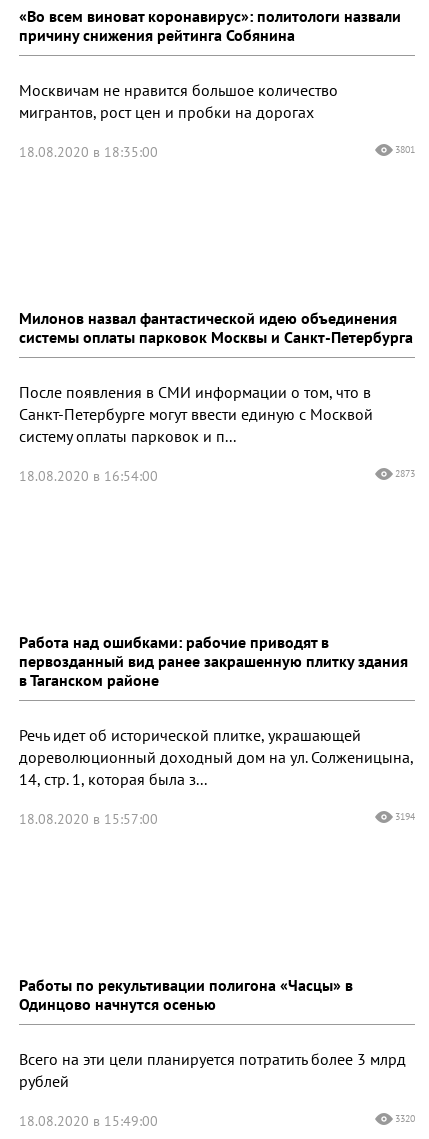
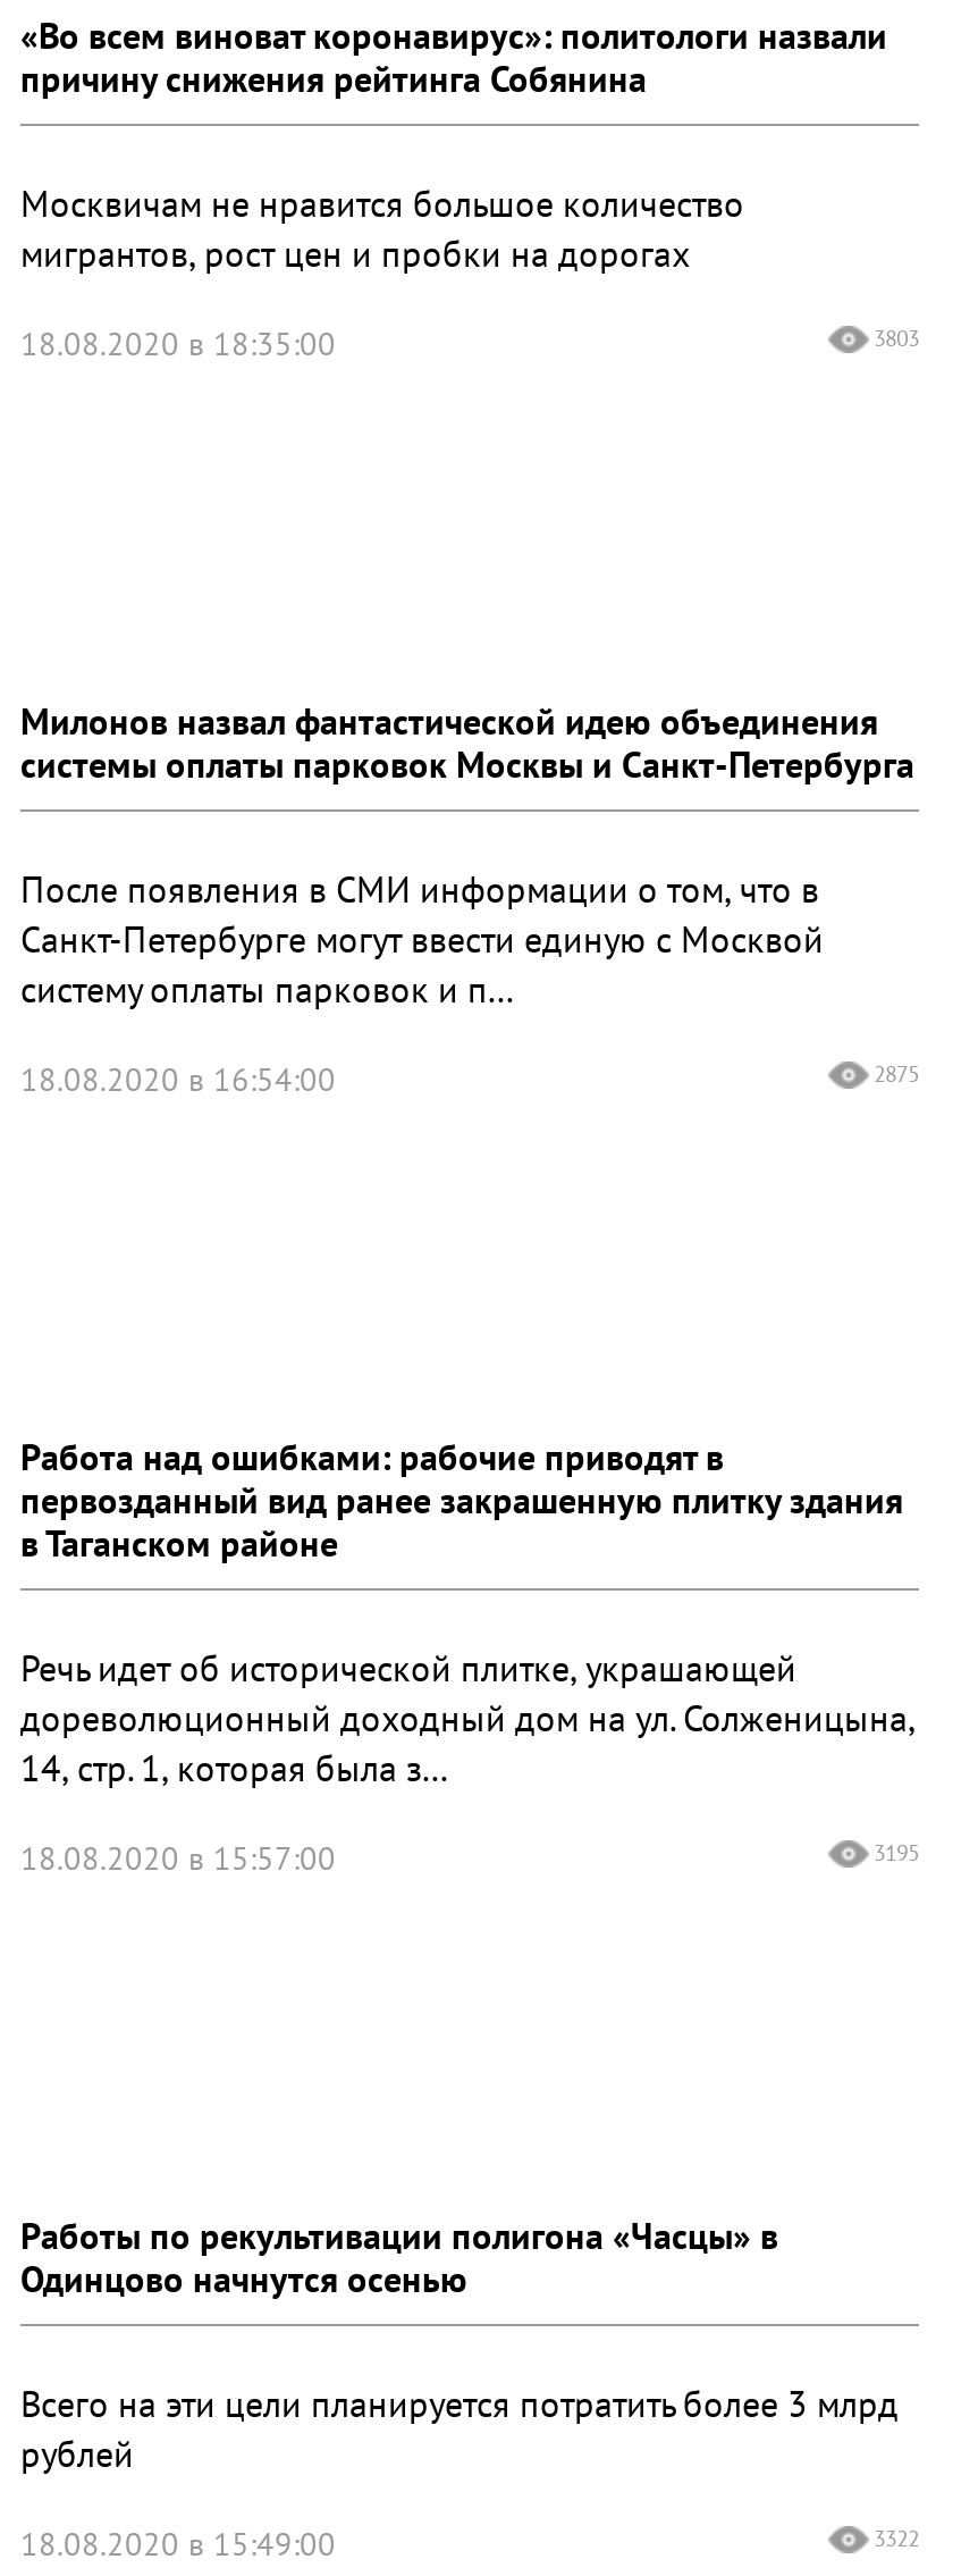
- 3801
+ 3803

- 2873
+ 2875

- 3194
+ 3195

- 3320
+ 3322
